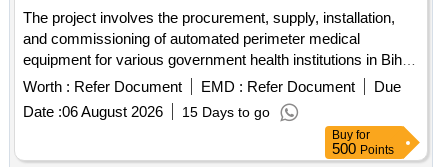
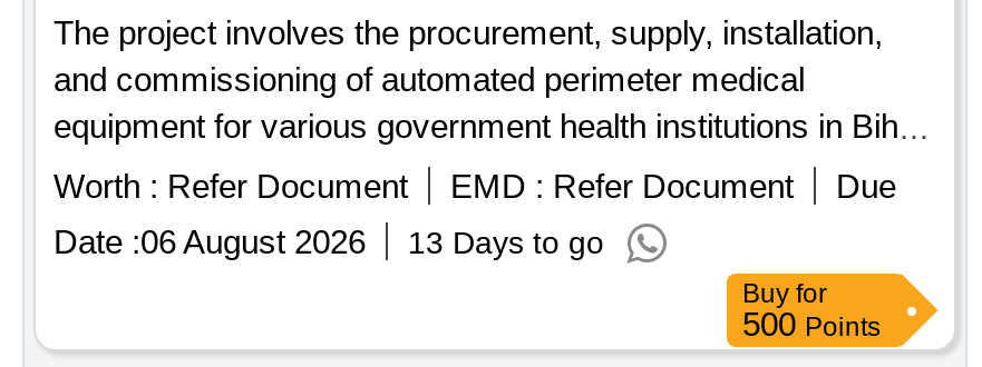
- Date : 06 August 2026 15 Days to go
+ Date : 06 August 2026 13 Days to go
